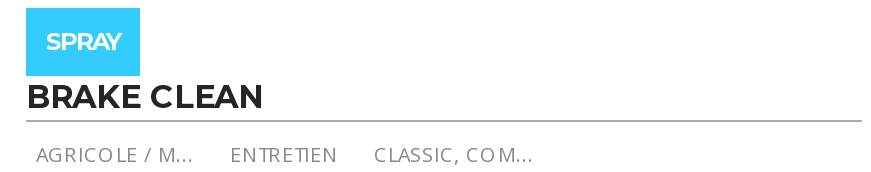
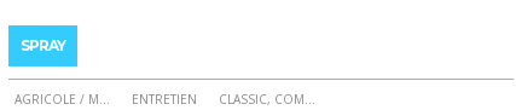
- BRAKE CLEAN
